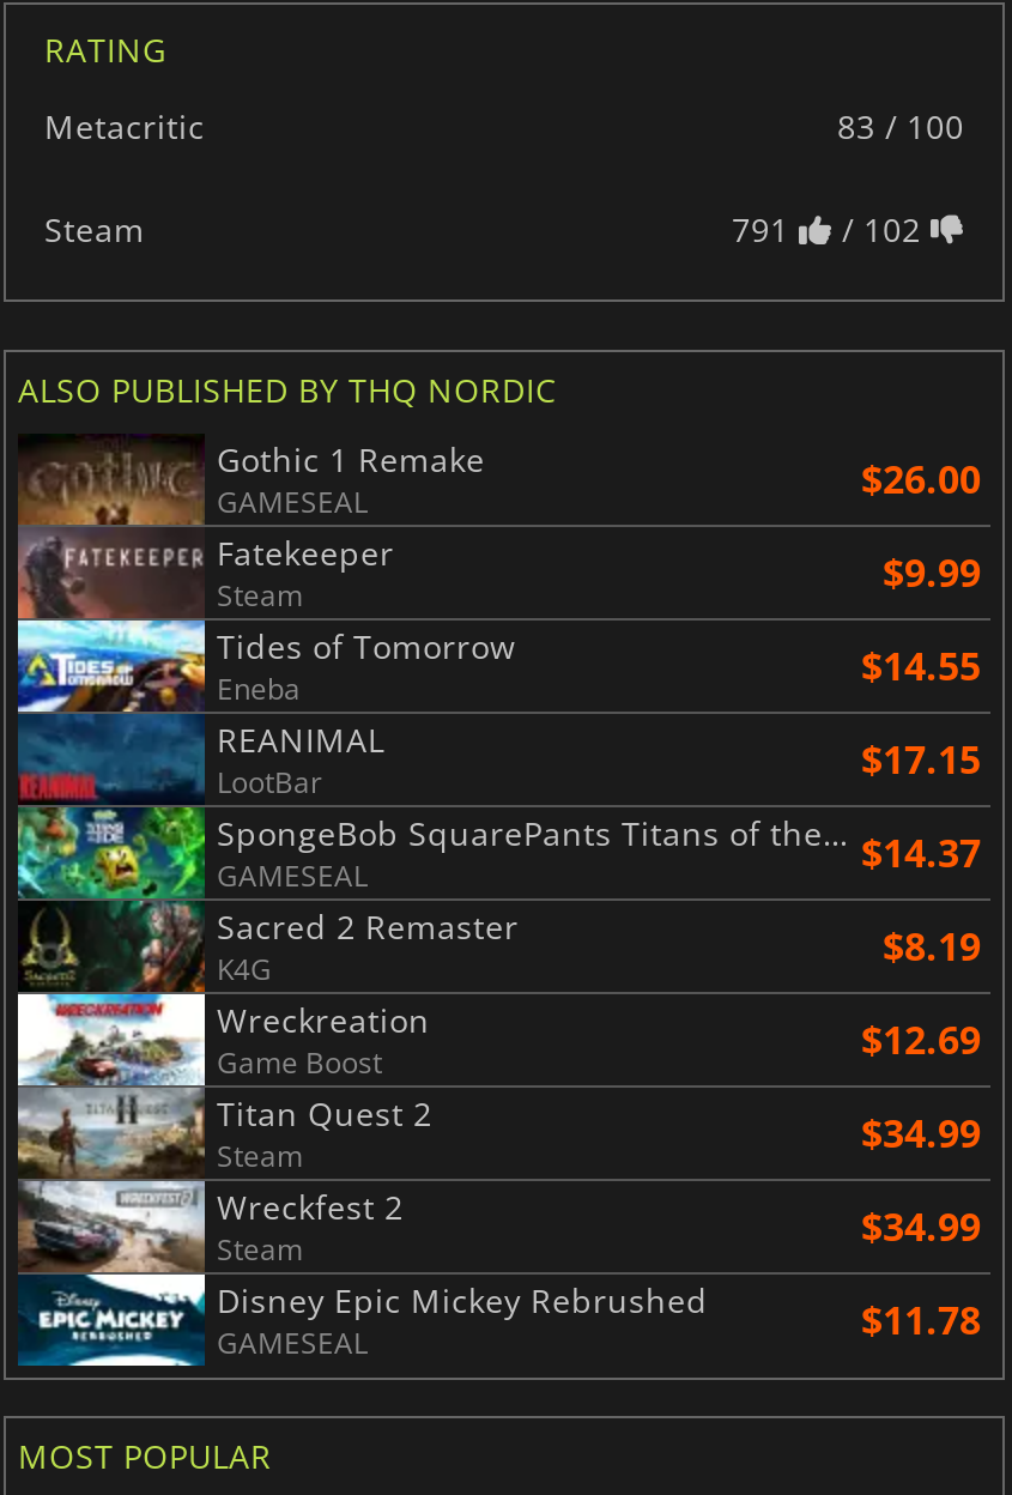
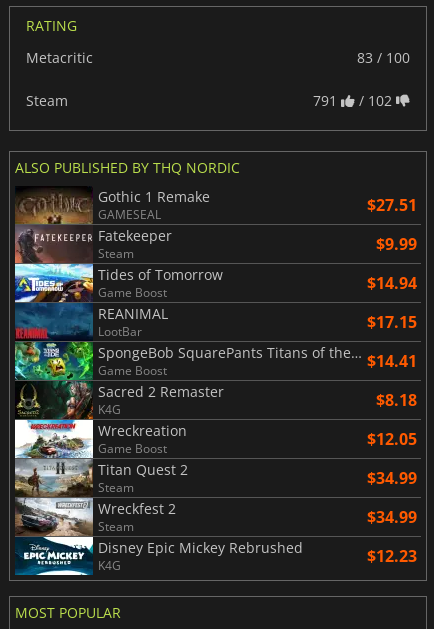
- $26.00
+ $27.51

- Eneba
- $14.55
+ Game Boost
+ $14.94

- GAMESEAL
- $14.37
+ Game Boost
+ $14.41

- $8.19
+ $8.18

- $12.69
+ $12.05

- GAMESEAL
- $11.78
+ K4G
+ $12.23
